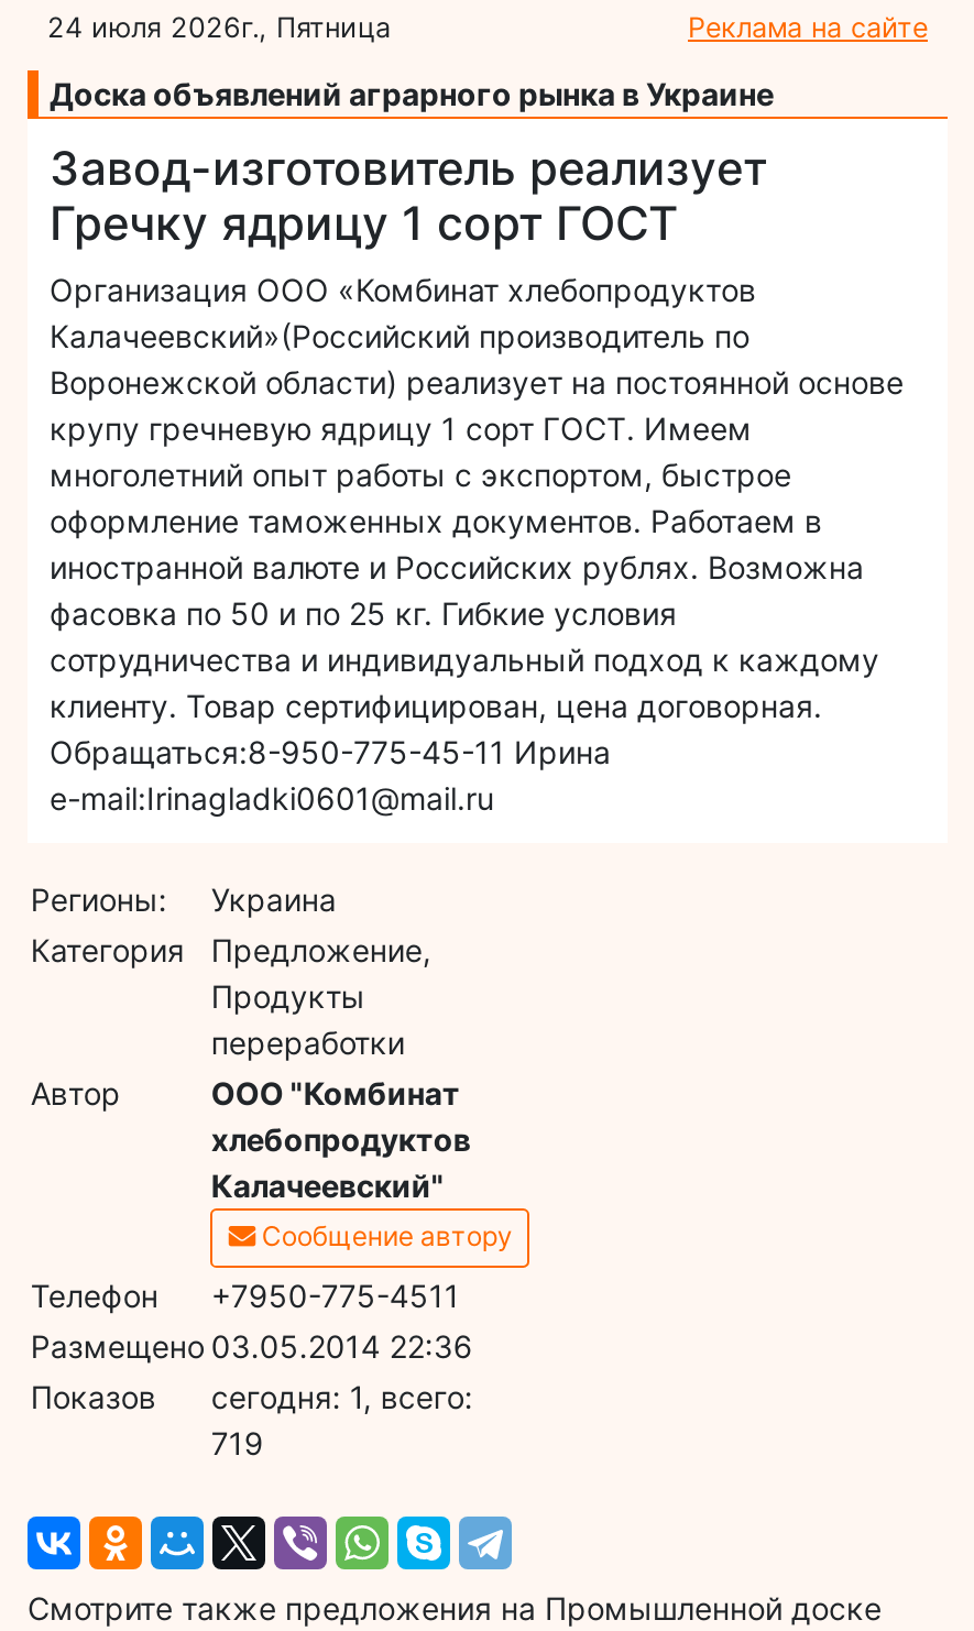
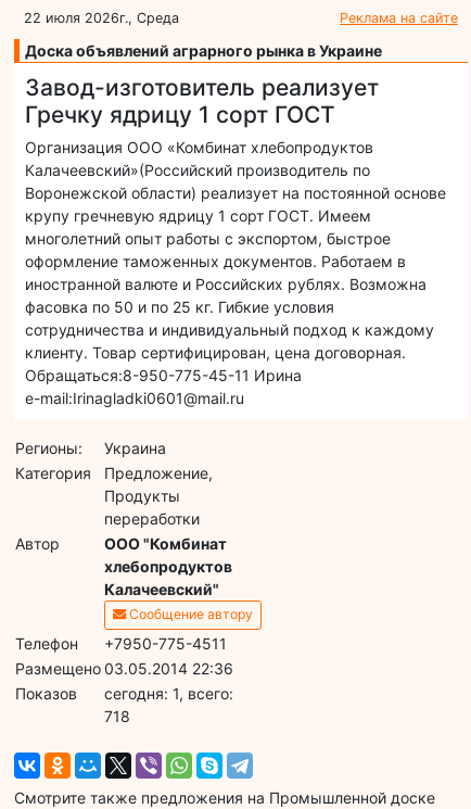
- 24 июля 2026г., Пятница
+ 22 июля 2026г., Среда

- 719
+ 718
